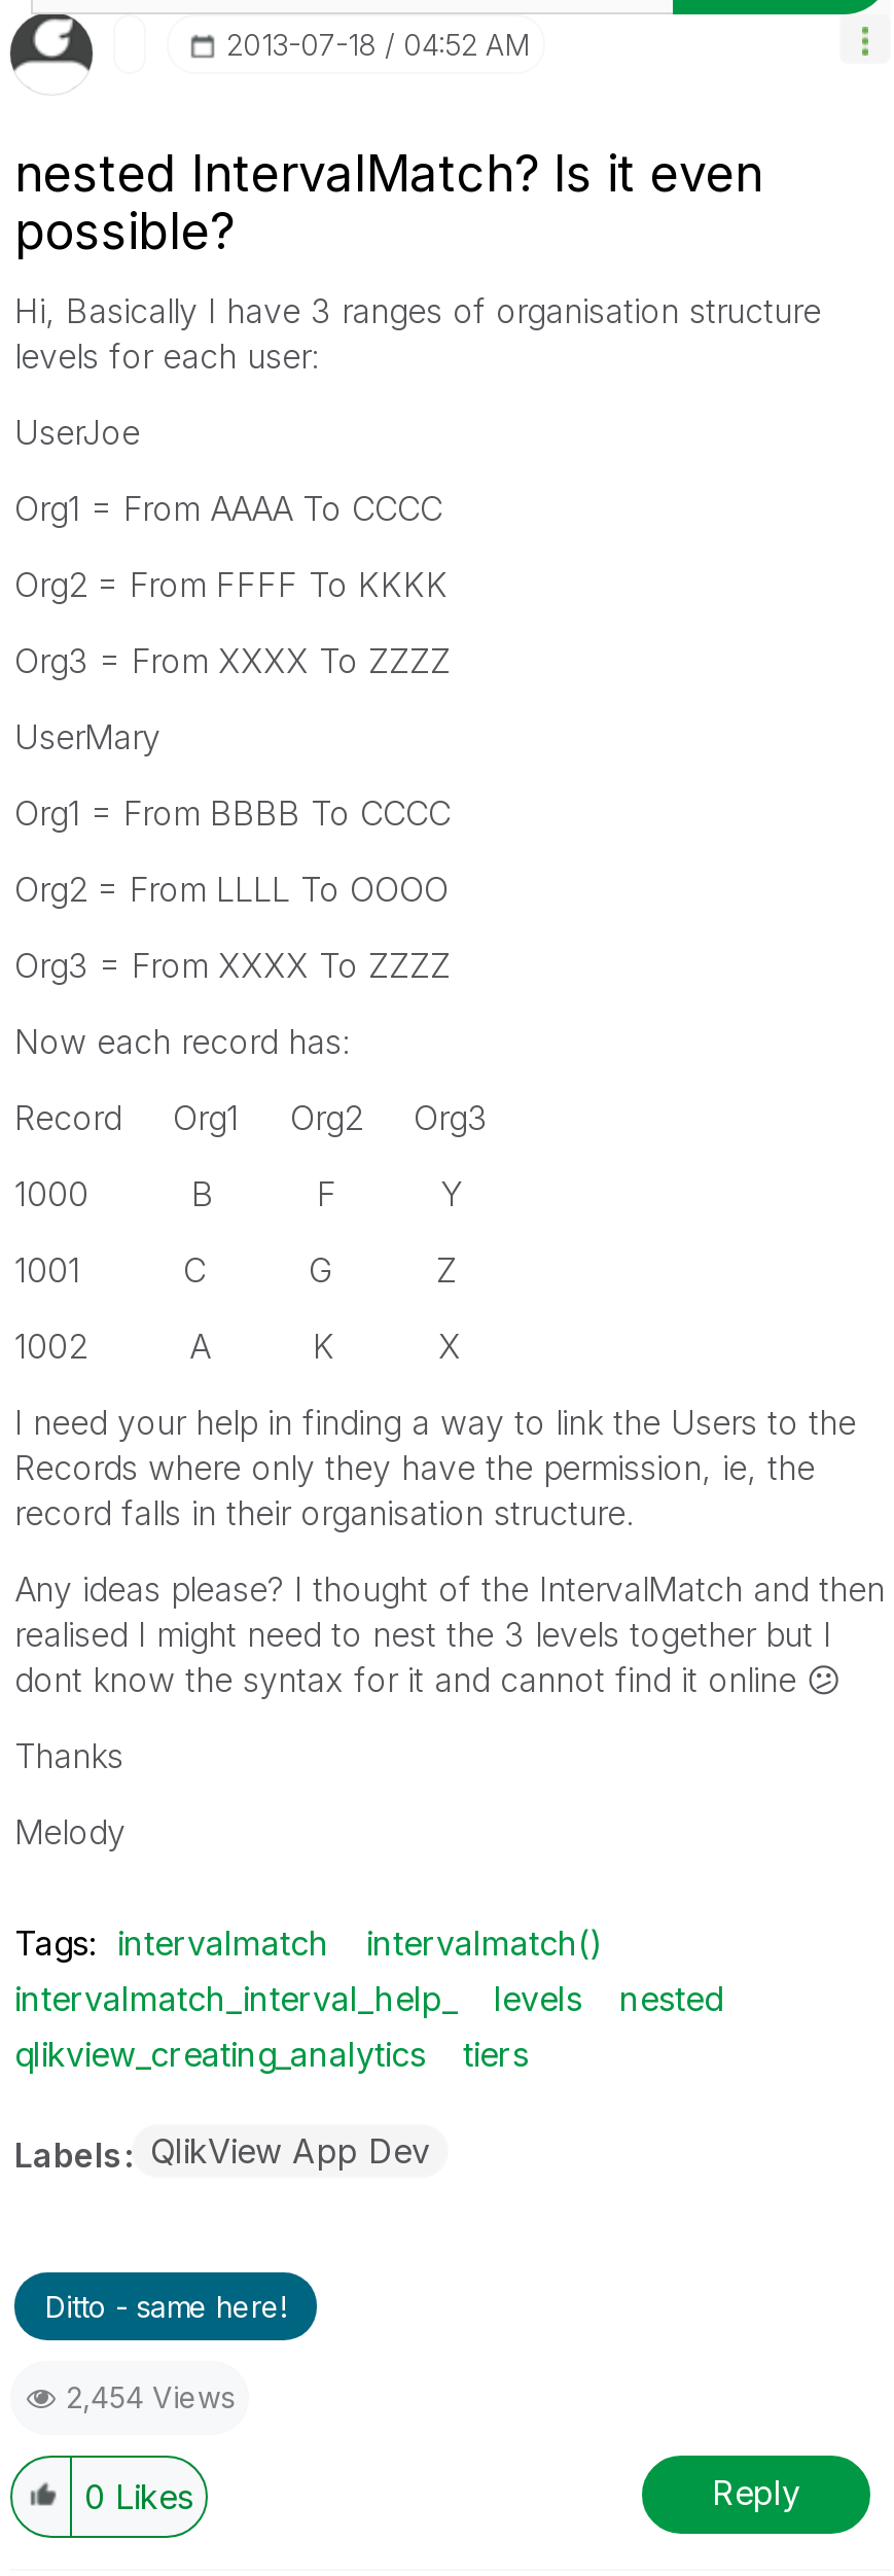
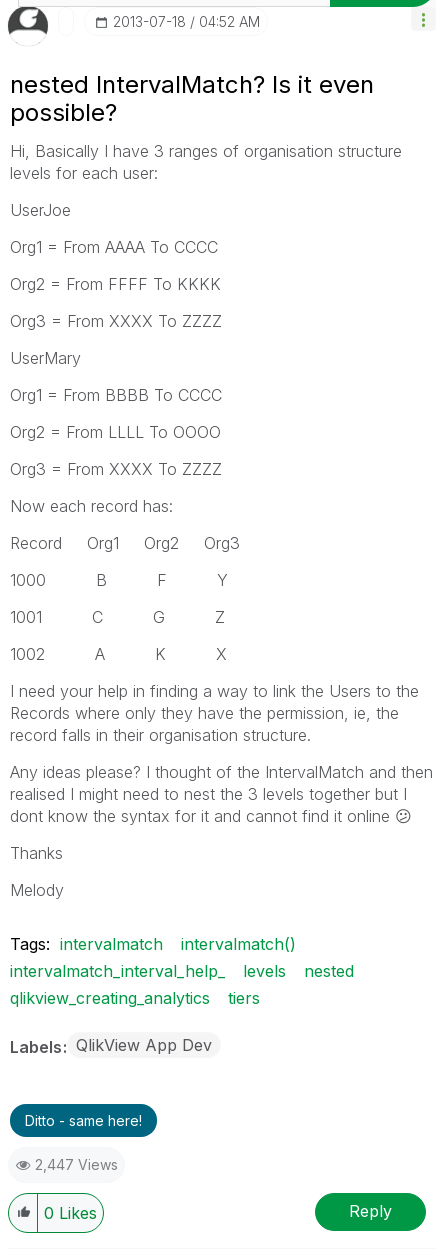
- 2,454 Views
+ 2,447 Views
